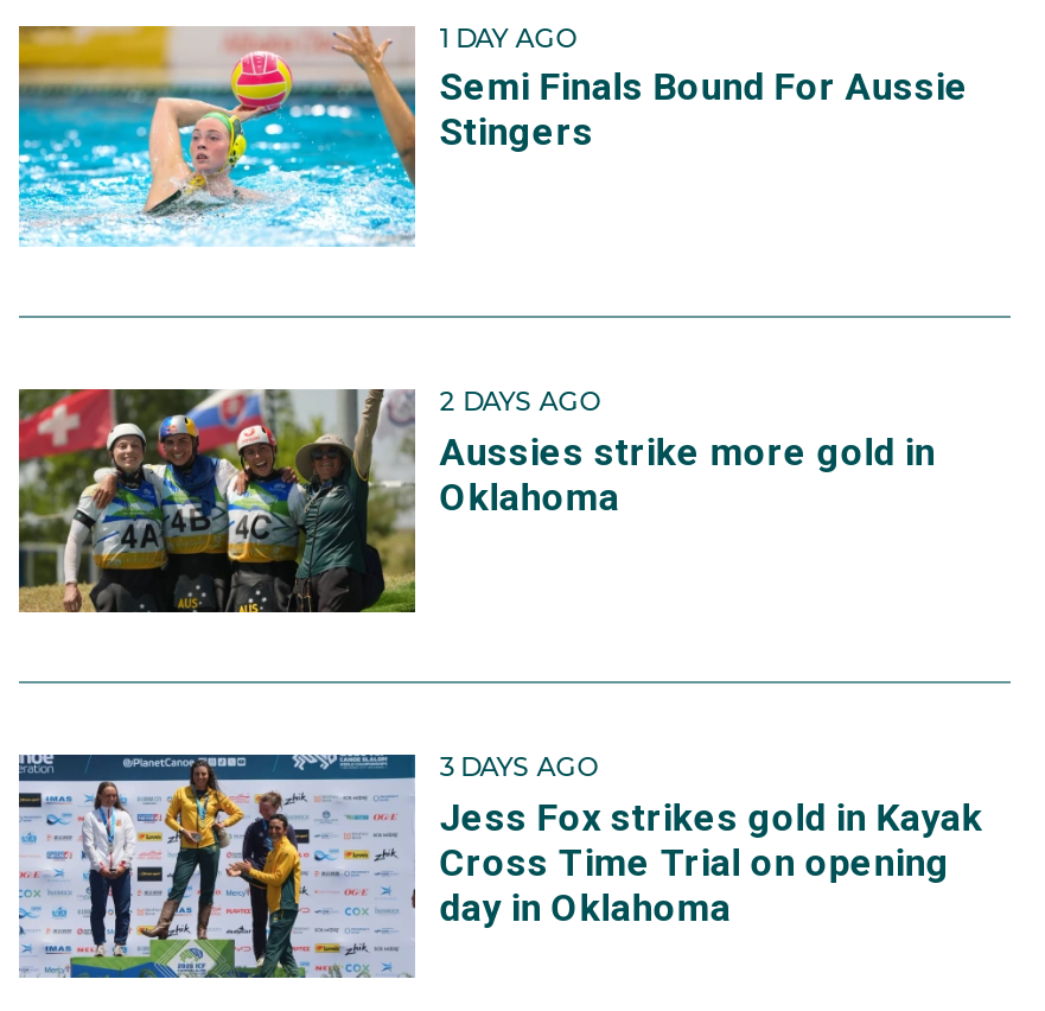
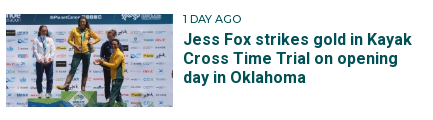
- [image]
- Semi Finals Bound For Aussie
- Stingers

- [image]
- 2 DAYS AGO
- Aussies strike more gold in
- Oklahoma

- 3 DAYS AGO
